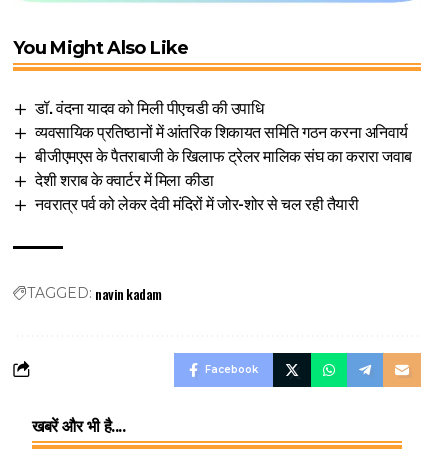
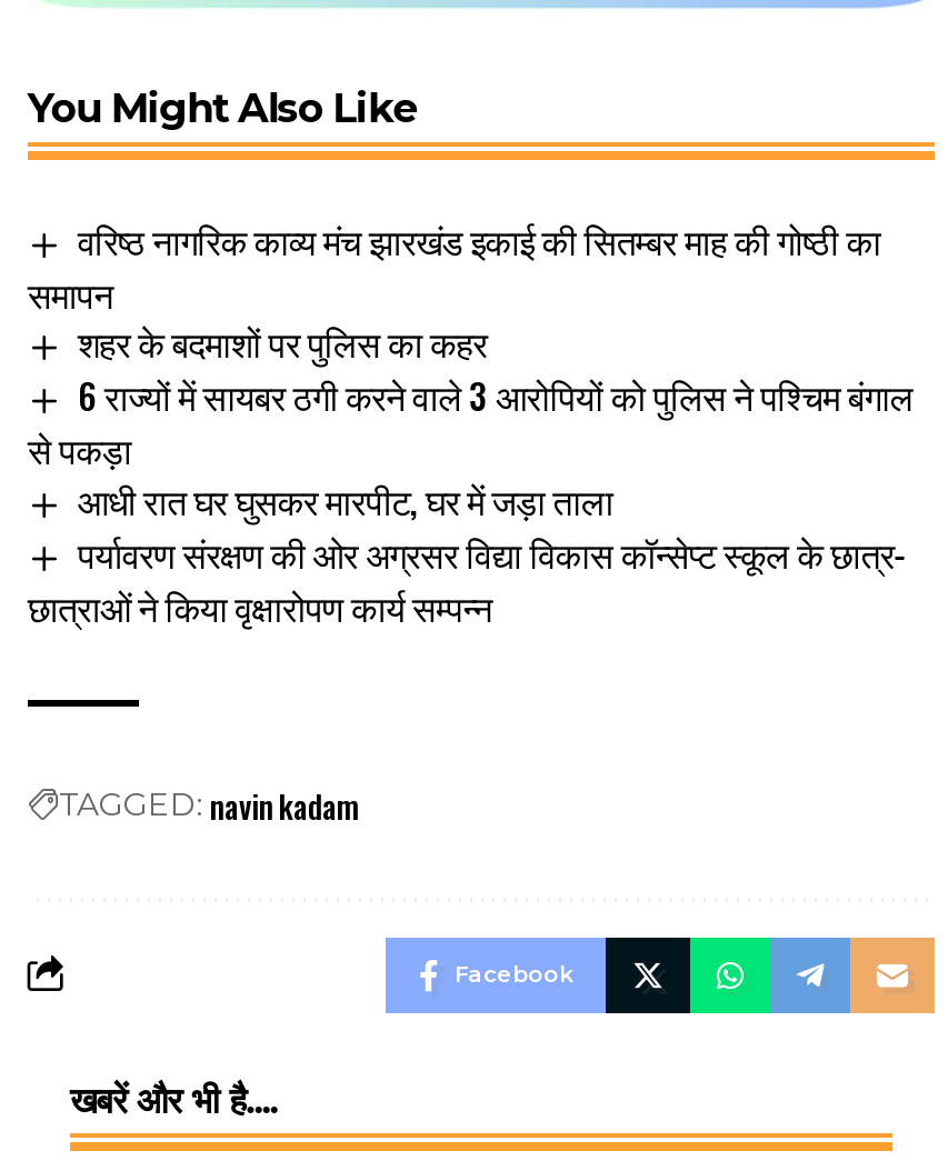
- डॉ. वंदना यादव को मिली पीएचडी की उपाधि
- व्यवसायिक प्रतिष्ठानों में आंतरिक शिकायत समिति गठन करना अनिवार्य
- बीजीएमएस के पैतराबाजी के खिलाफ ट्रेलर मालिक संघ का करारा जवाब
- देशी शराब के क्वार्टर में मिला कीडा
- नवरात्र पर्व को लेकर देवी मंदिरों में जोर-शोर से चल रही तैयारी
+ वरिष्ठ नागरिक काव्य मंच झारखंड इकाई की सितम्बर माह की गोष्ठी का
+ समापन
+ शहर के बदमाशों पर पुलिस का कहर
+ 6 राज्यों में सायबर ठगी करने वाले 3 आरोपियों को पुलिस ने पश्चिम बंगाल
+ से पकड़ा
+ आधी रात घर घुसकर मारपीट, घर में जड़ा ताला
+ पर्यावरण संरक्षण की ओर अग्रसर विद्या विकास कॉन्सेप्ट स्कूल के छात्र-
+ छात्राओं ने किया वृक्षारोपण कार्य सम्पन्न
